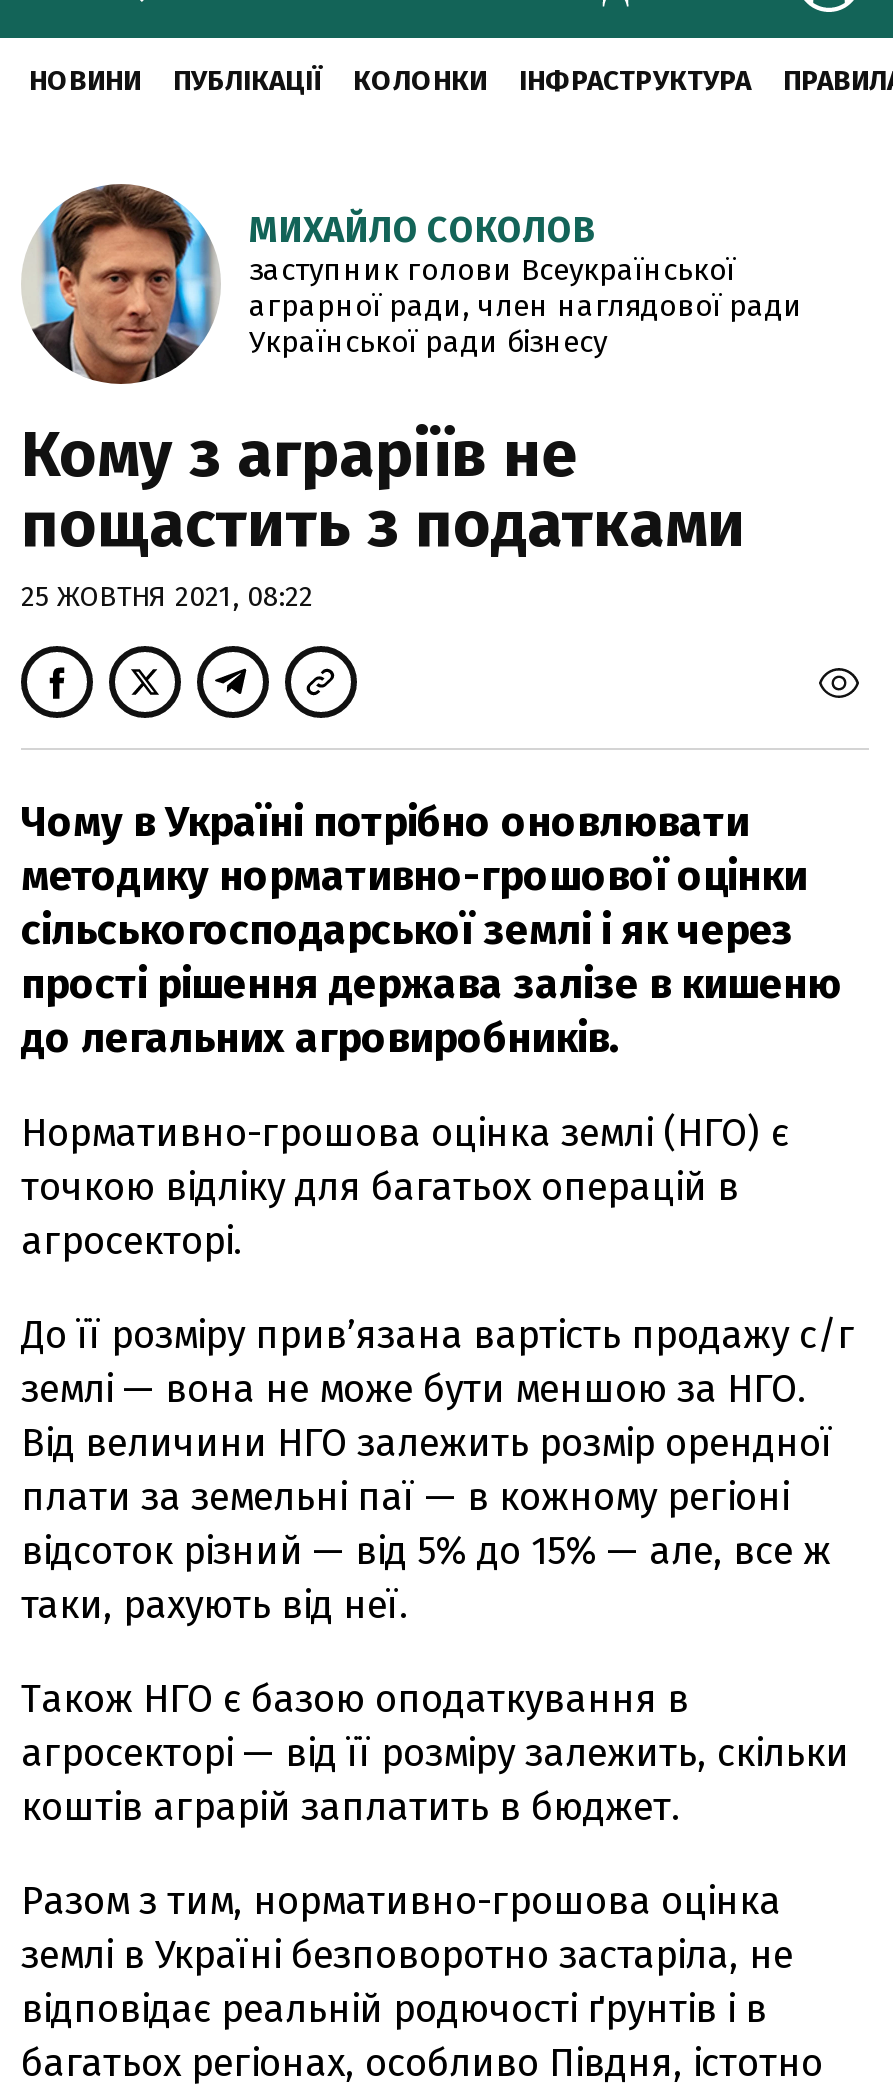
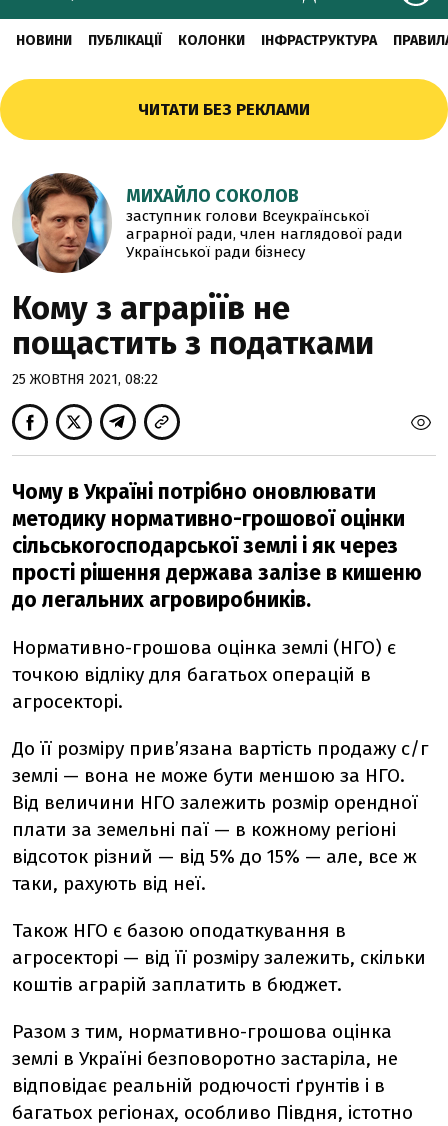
+ ЧИТАТИ БЕЗ РЕКЛАМИ
